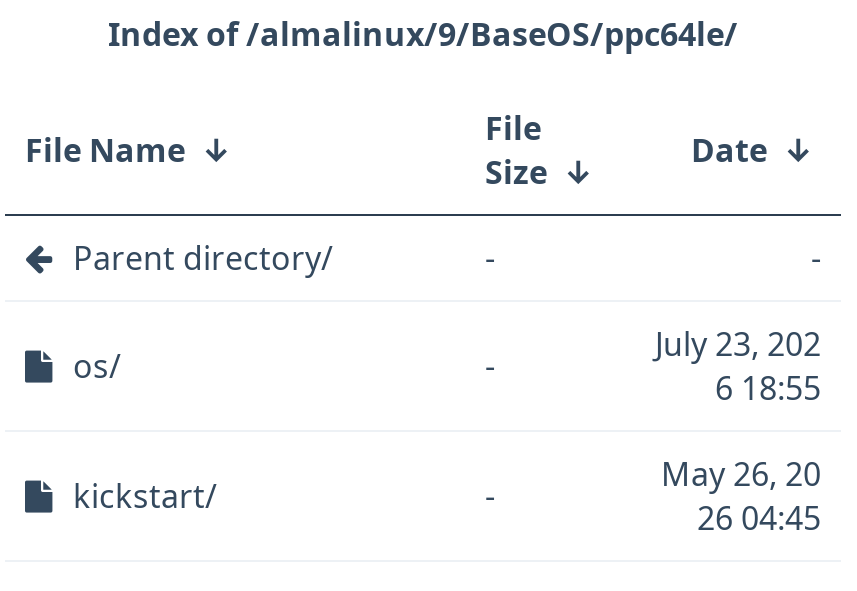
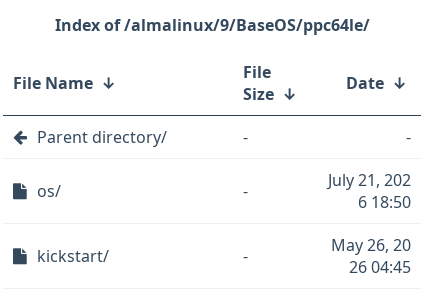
- July 23, 202
+ July 21, 202

- 6 18:55
+ 6 18:50
